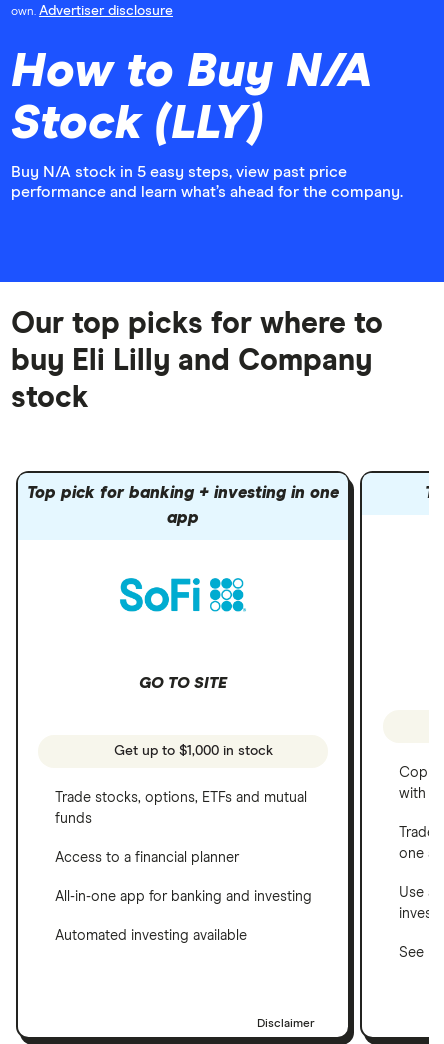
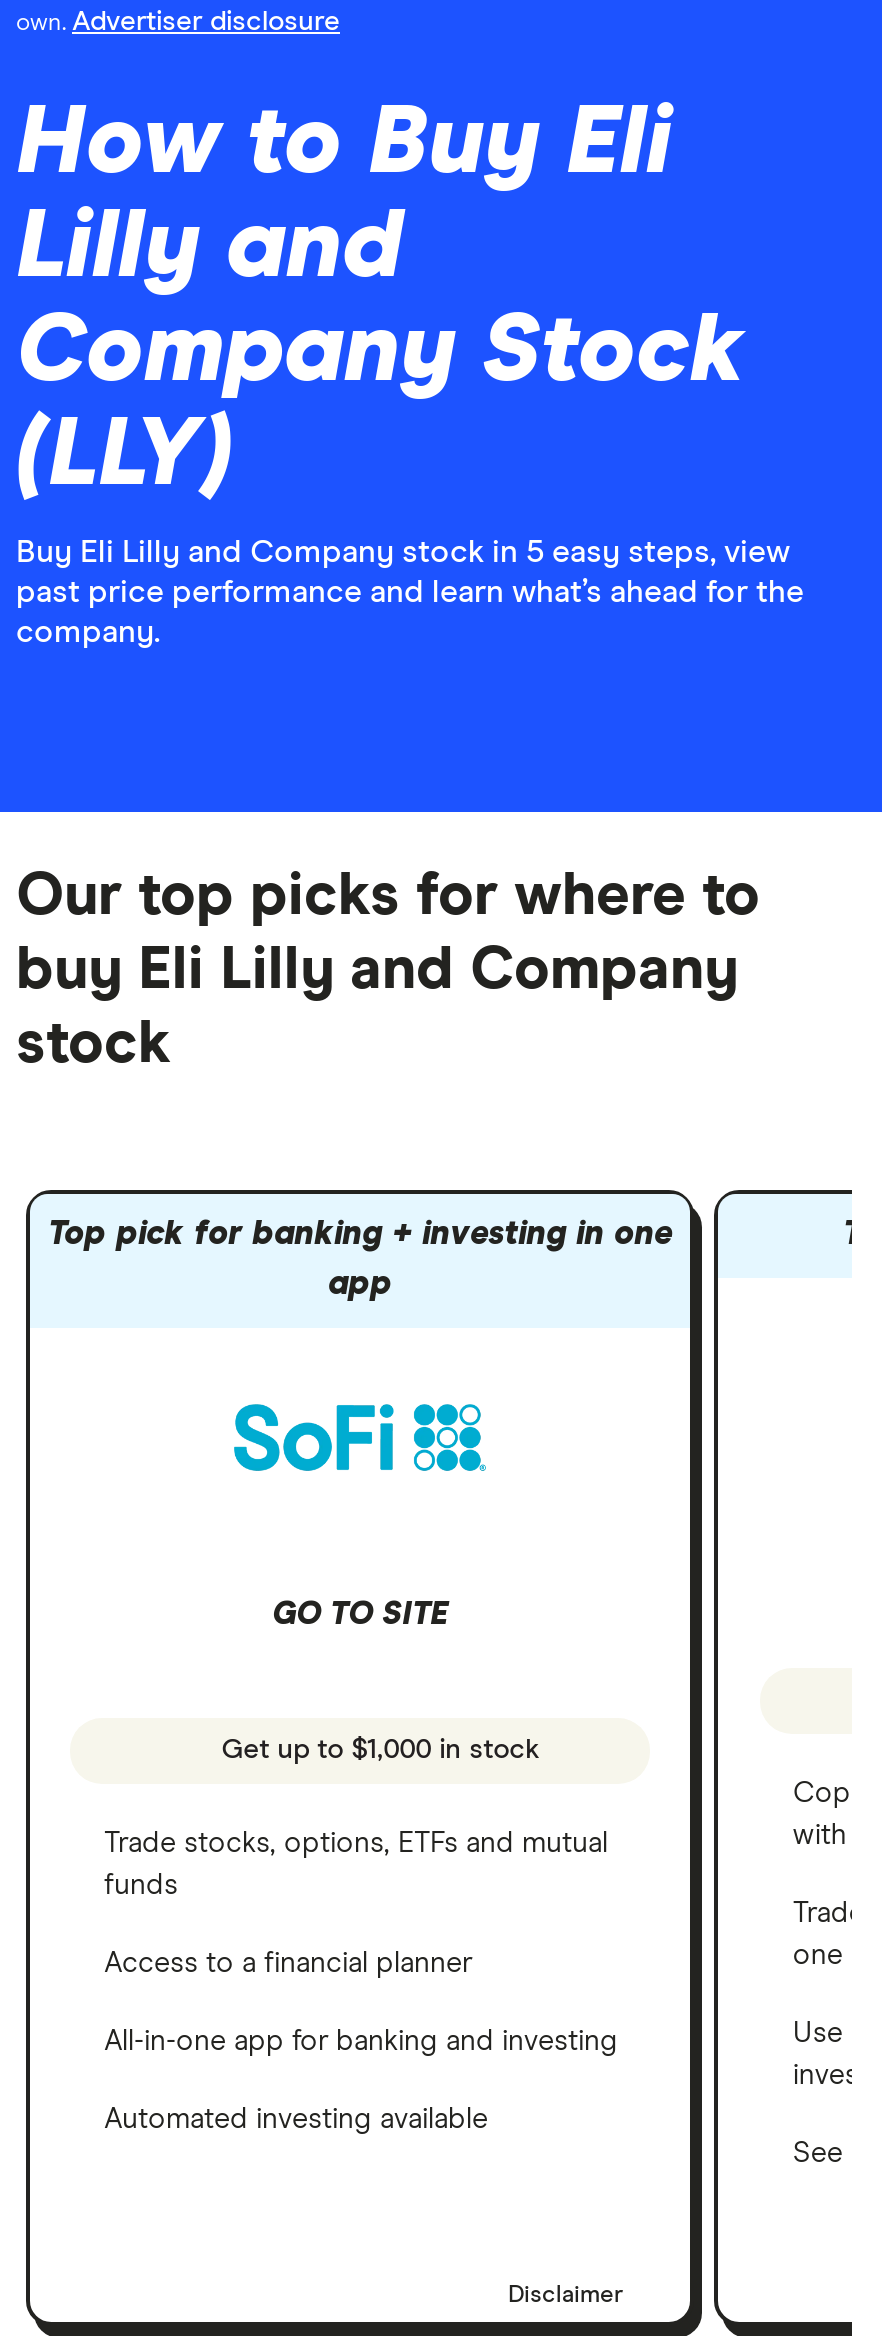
- How to Buy N/A
- Stock (LLY)
- Buy N/A stock in 5 easy steps, view past price
- performance and learn what’s ahead for the company.
+ How to Buy Eli
+ Lilly and
+ Company Stock
+ (LLY)
+ Buy Eli Lilly and Company stock in 5 easy steps, view
+ past price performance and learn what’s ahead for the
+ company.
